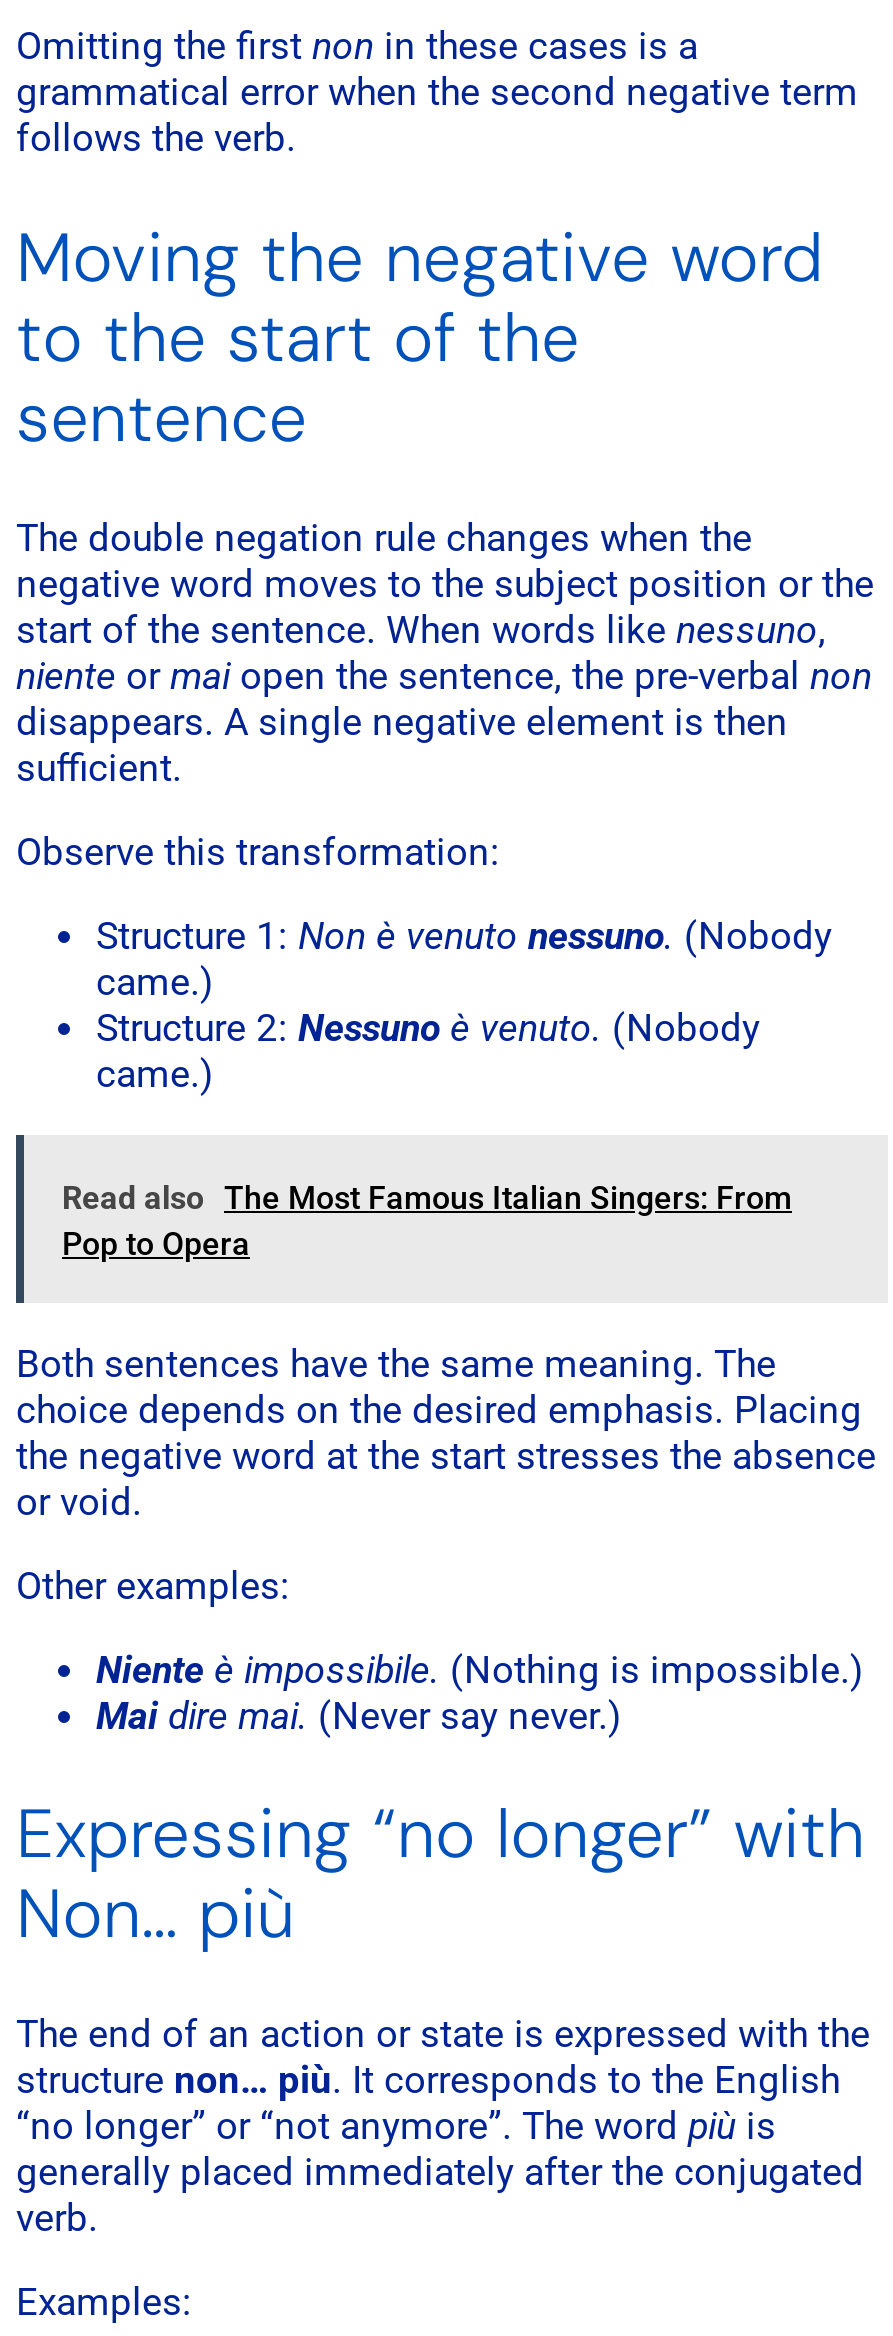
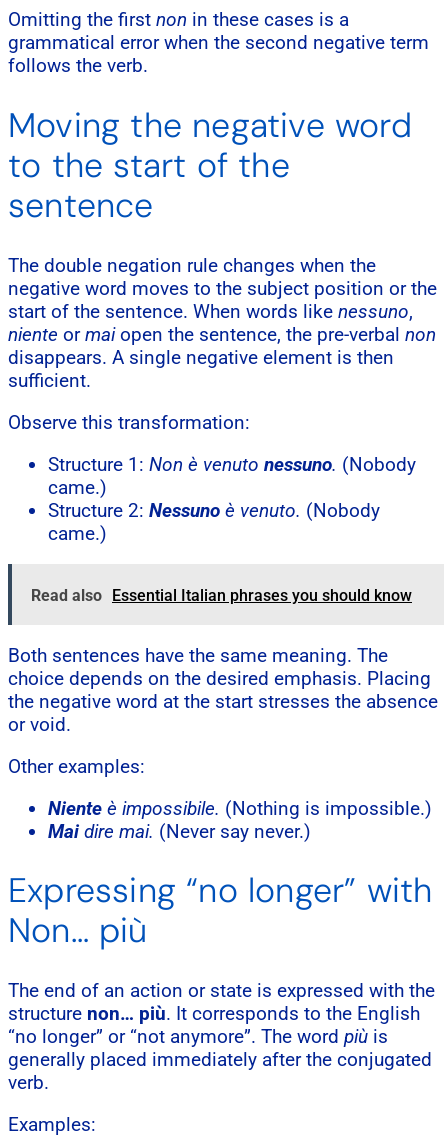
- Read also The Most Famous Italian Singers: From
- Pop to Opera
+ Read also Essential Italian phrases you should know
